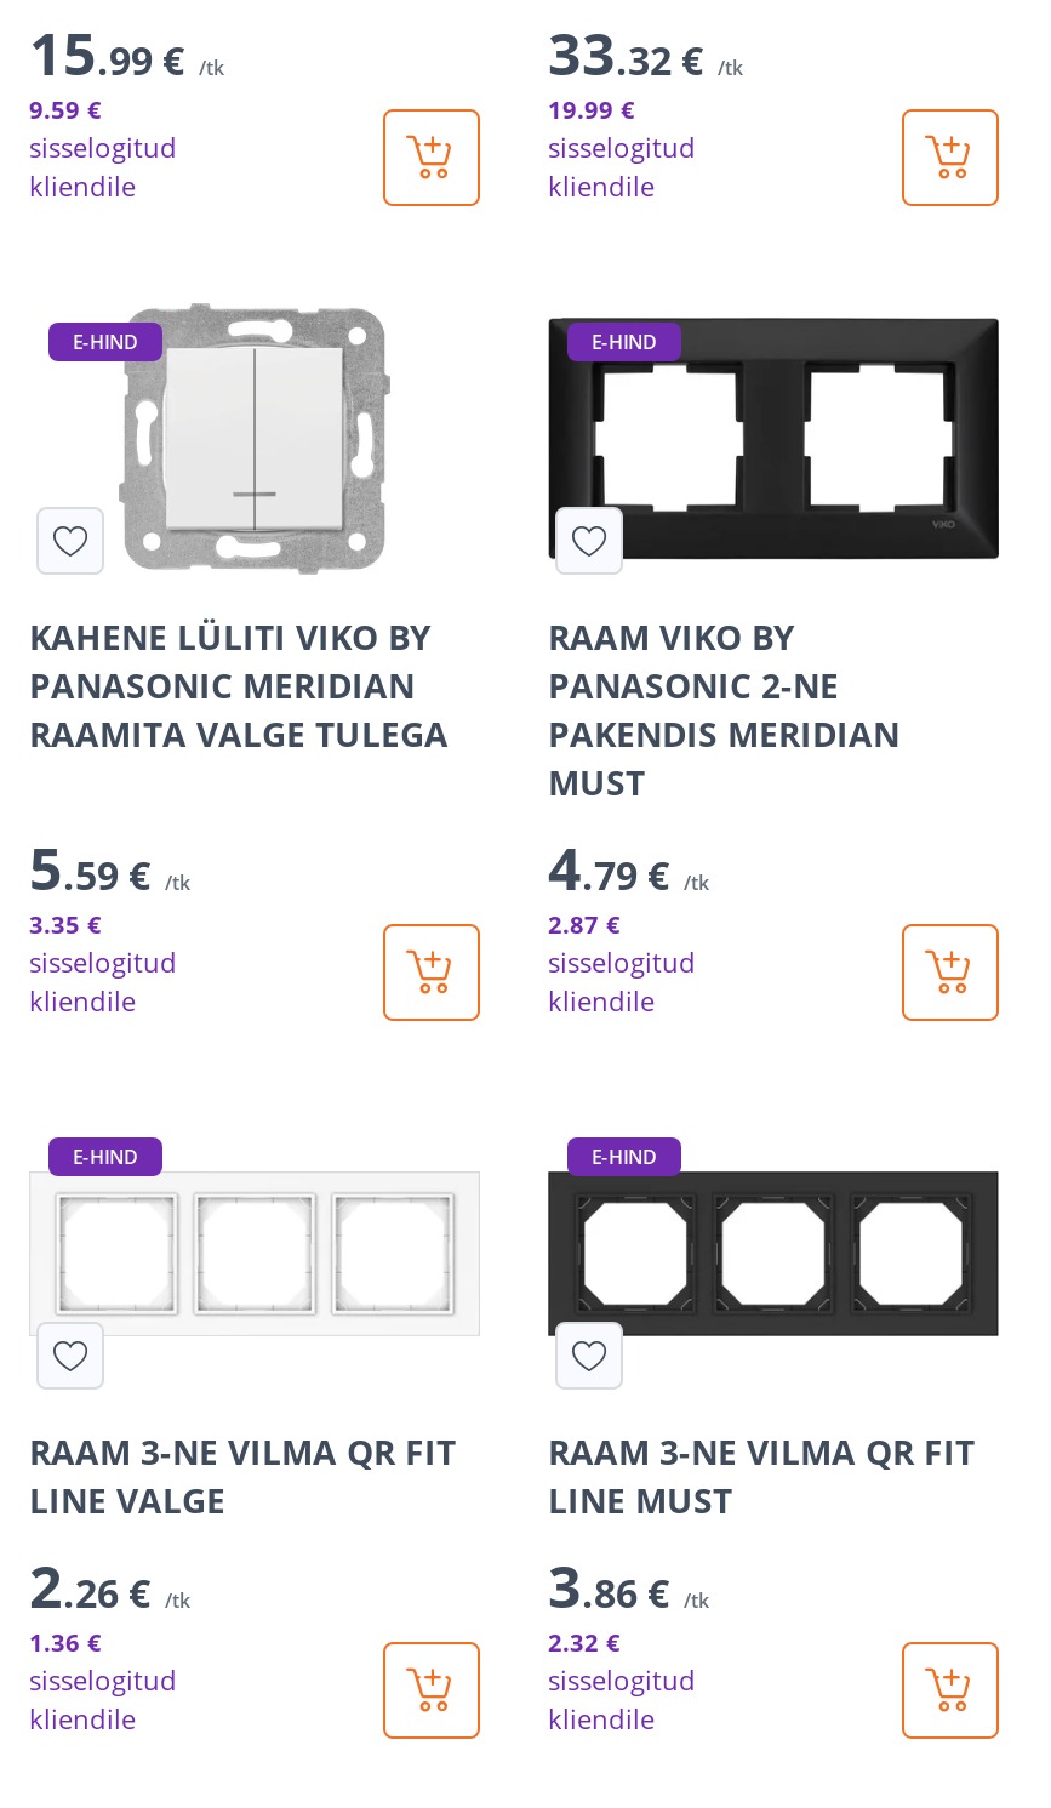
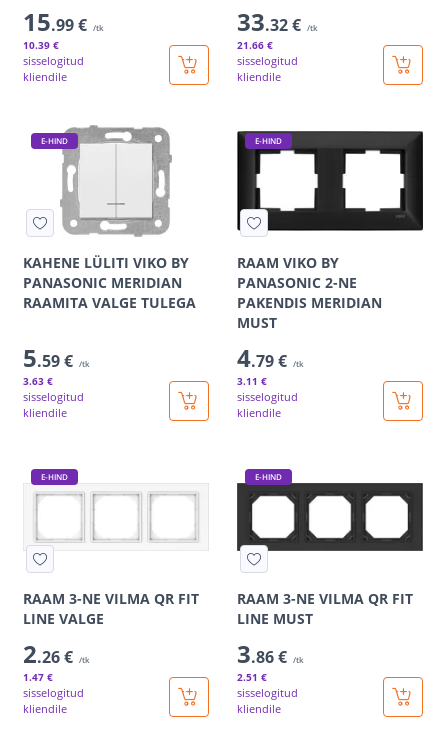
- 9.59 €
+ 10.39 €

- 19.99 €
+ 21.66 €

- 3.35 €
+ 3.63 €

- 2.87 €
+ 3.11 €

- 1.36 €
+ 1.47 €

- 2.32 €
+ 2.51 €
